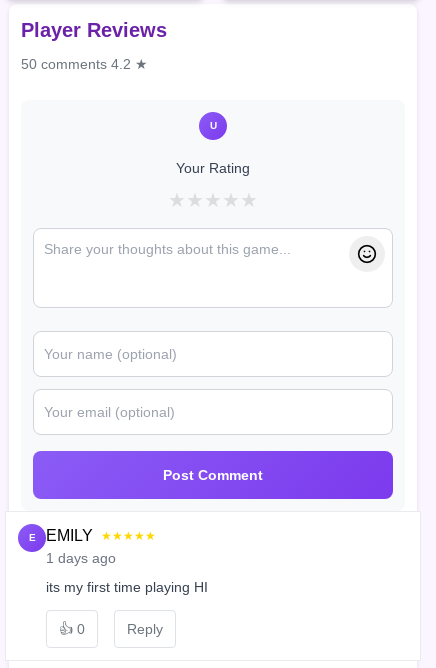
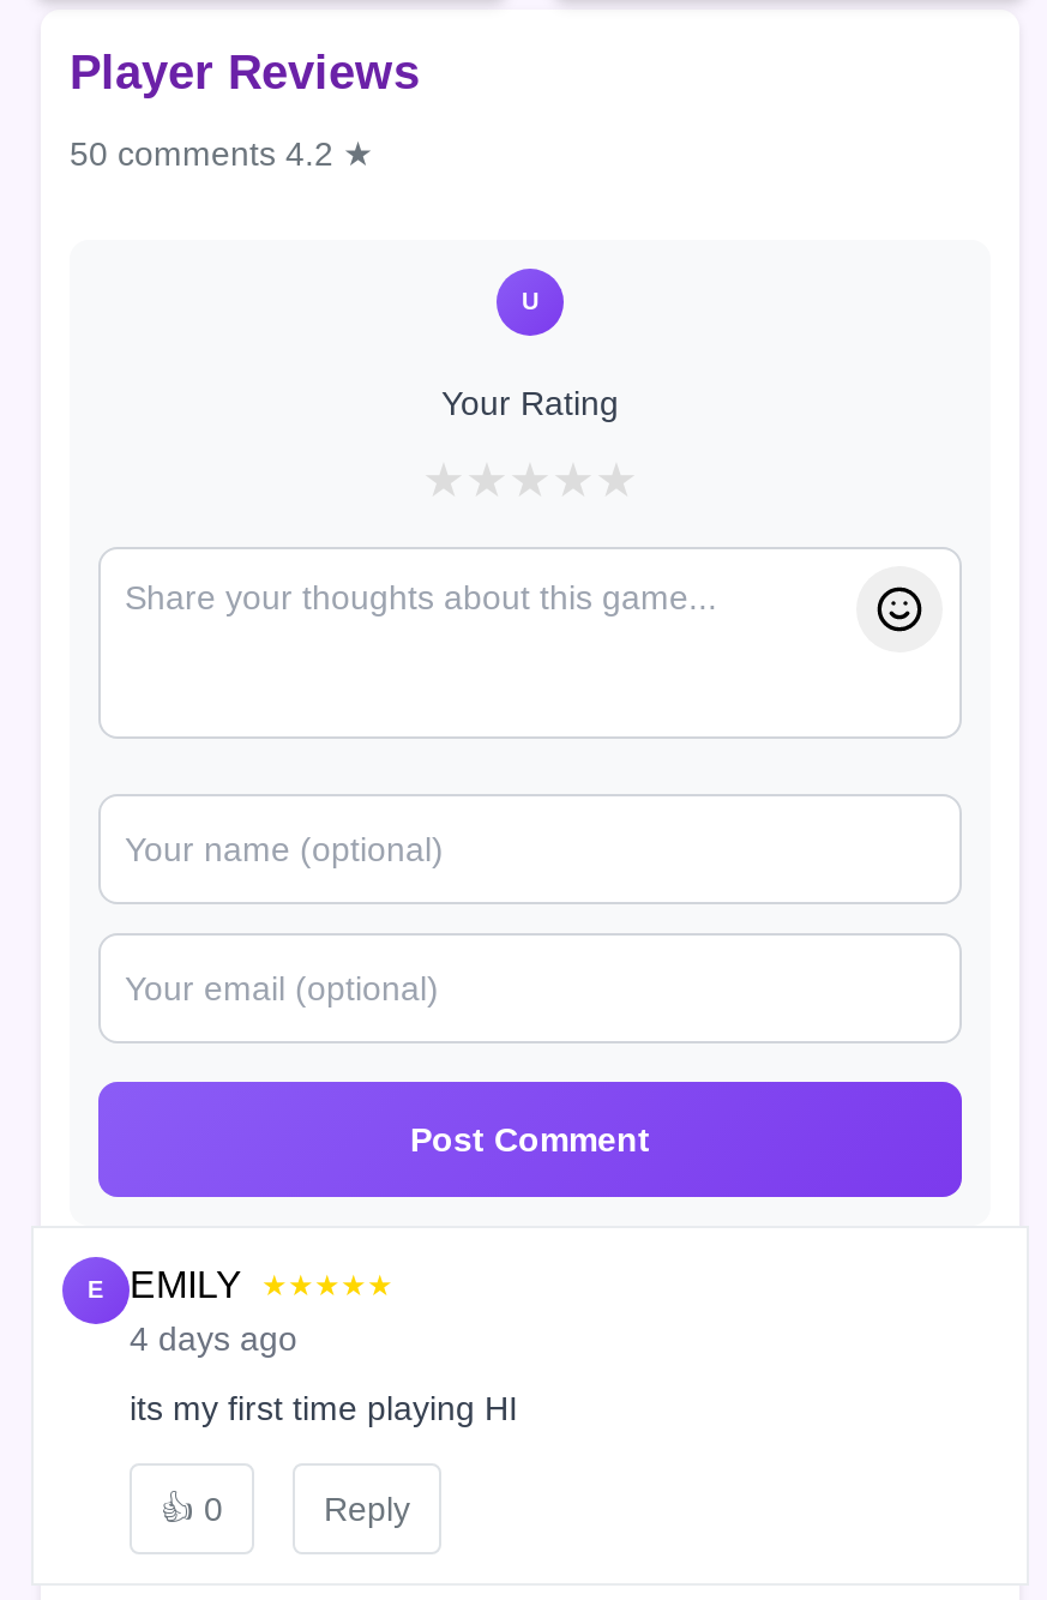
- 1 days ago
+ 4 days ago
